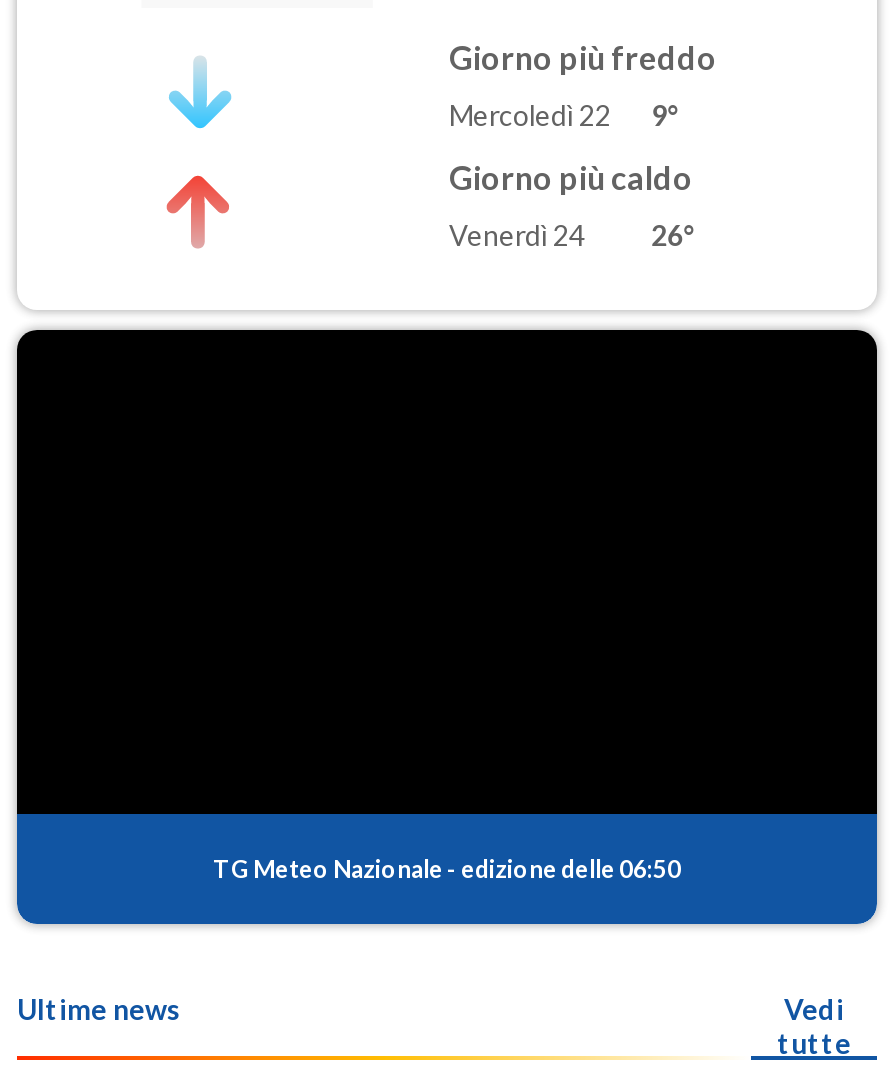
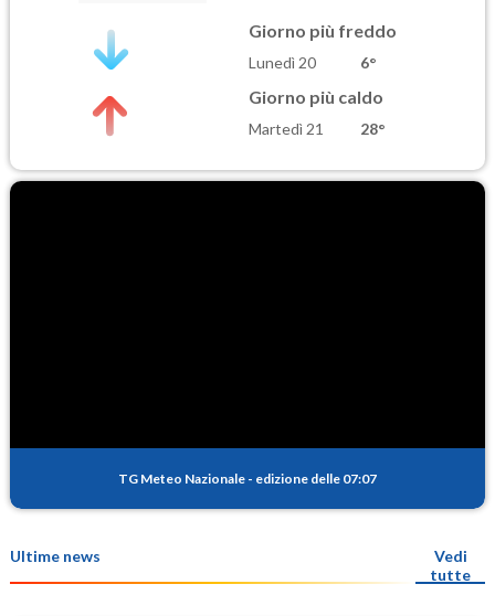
- Mercoledì 22
- 9°
+ Lunedì 20
+ 6°

- Venerdì 24
- 26°
+ Martedì 21
+ 28°

- TG Meteo Nazionale - edizione delle 06:50
+ TG Meteo Nazionale - edizione delle 07:07
